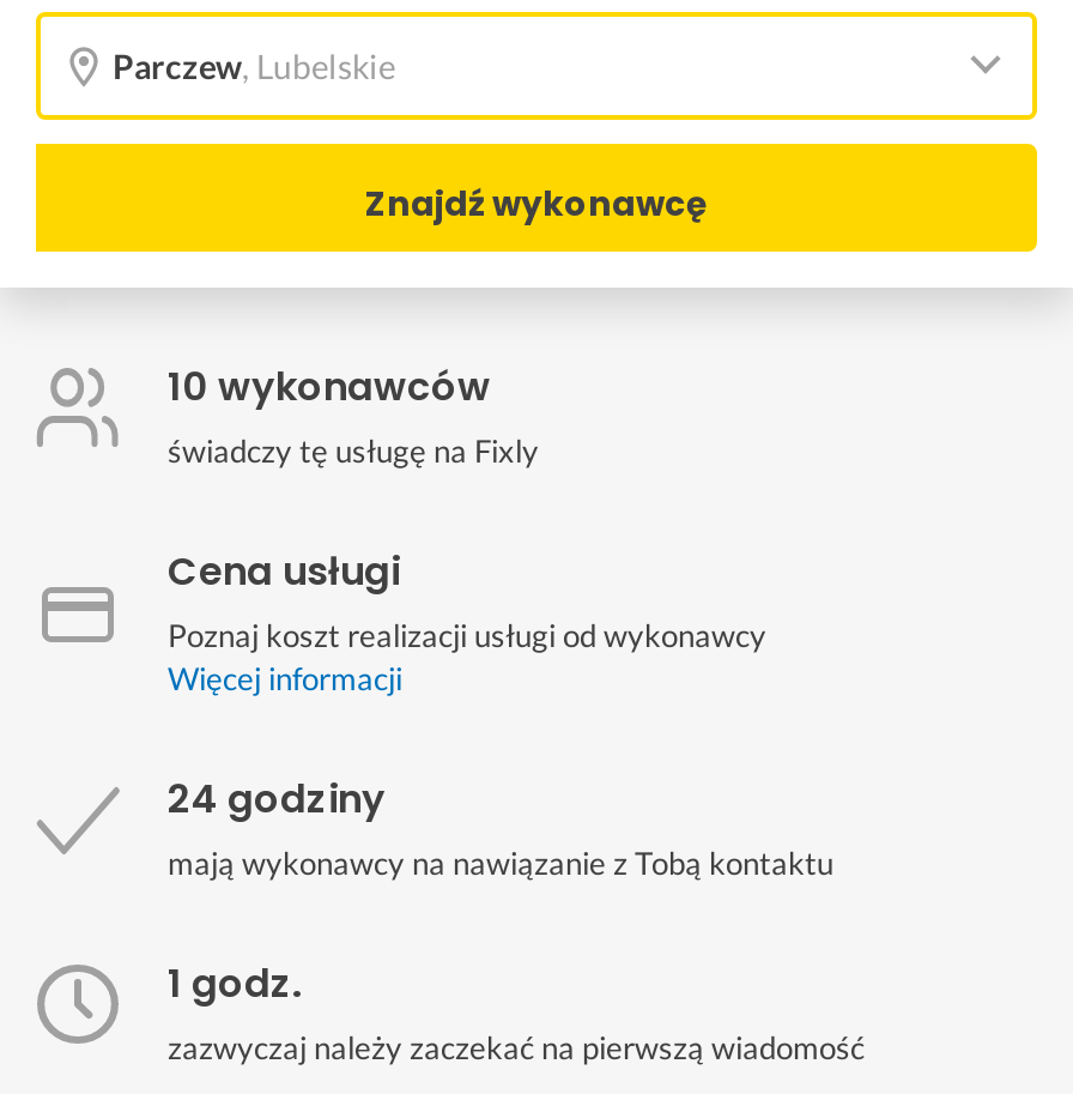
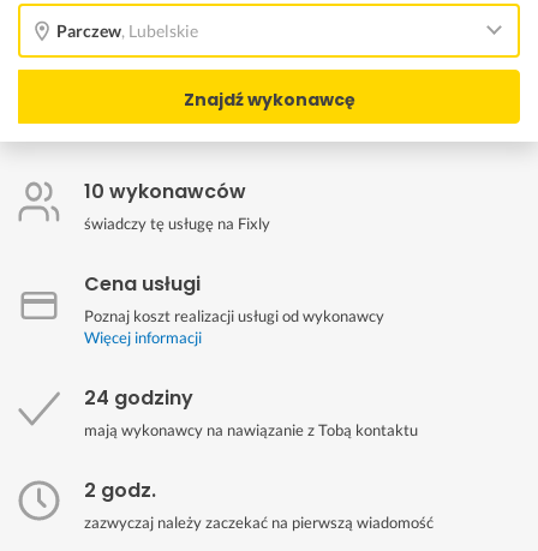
- 1 godz.
+ 2 godz.
